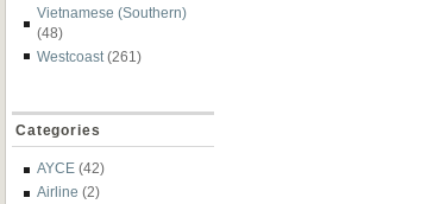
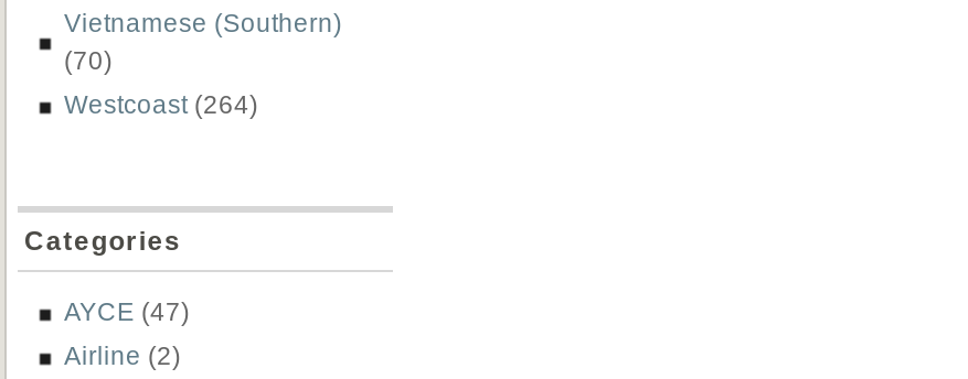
- (48)
+ (70)

- Westcoast (261)
+ Westcoast (264)

- AYCE (42)
+ AYCE (47)
